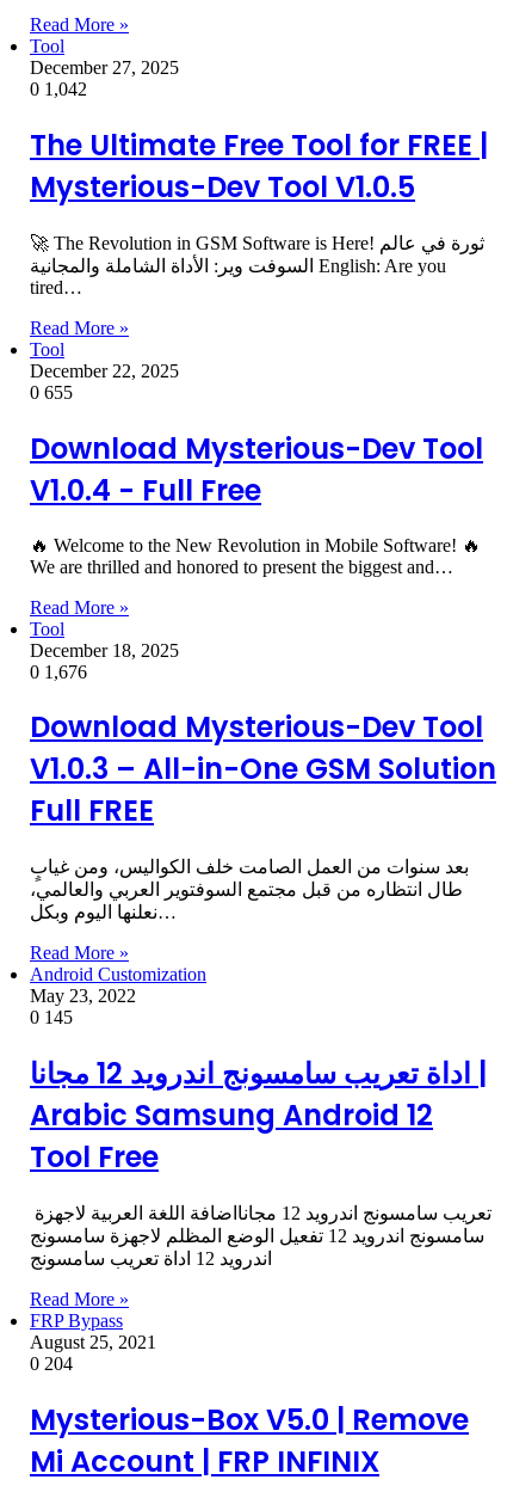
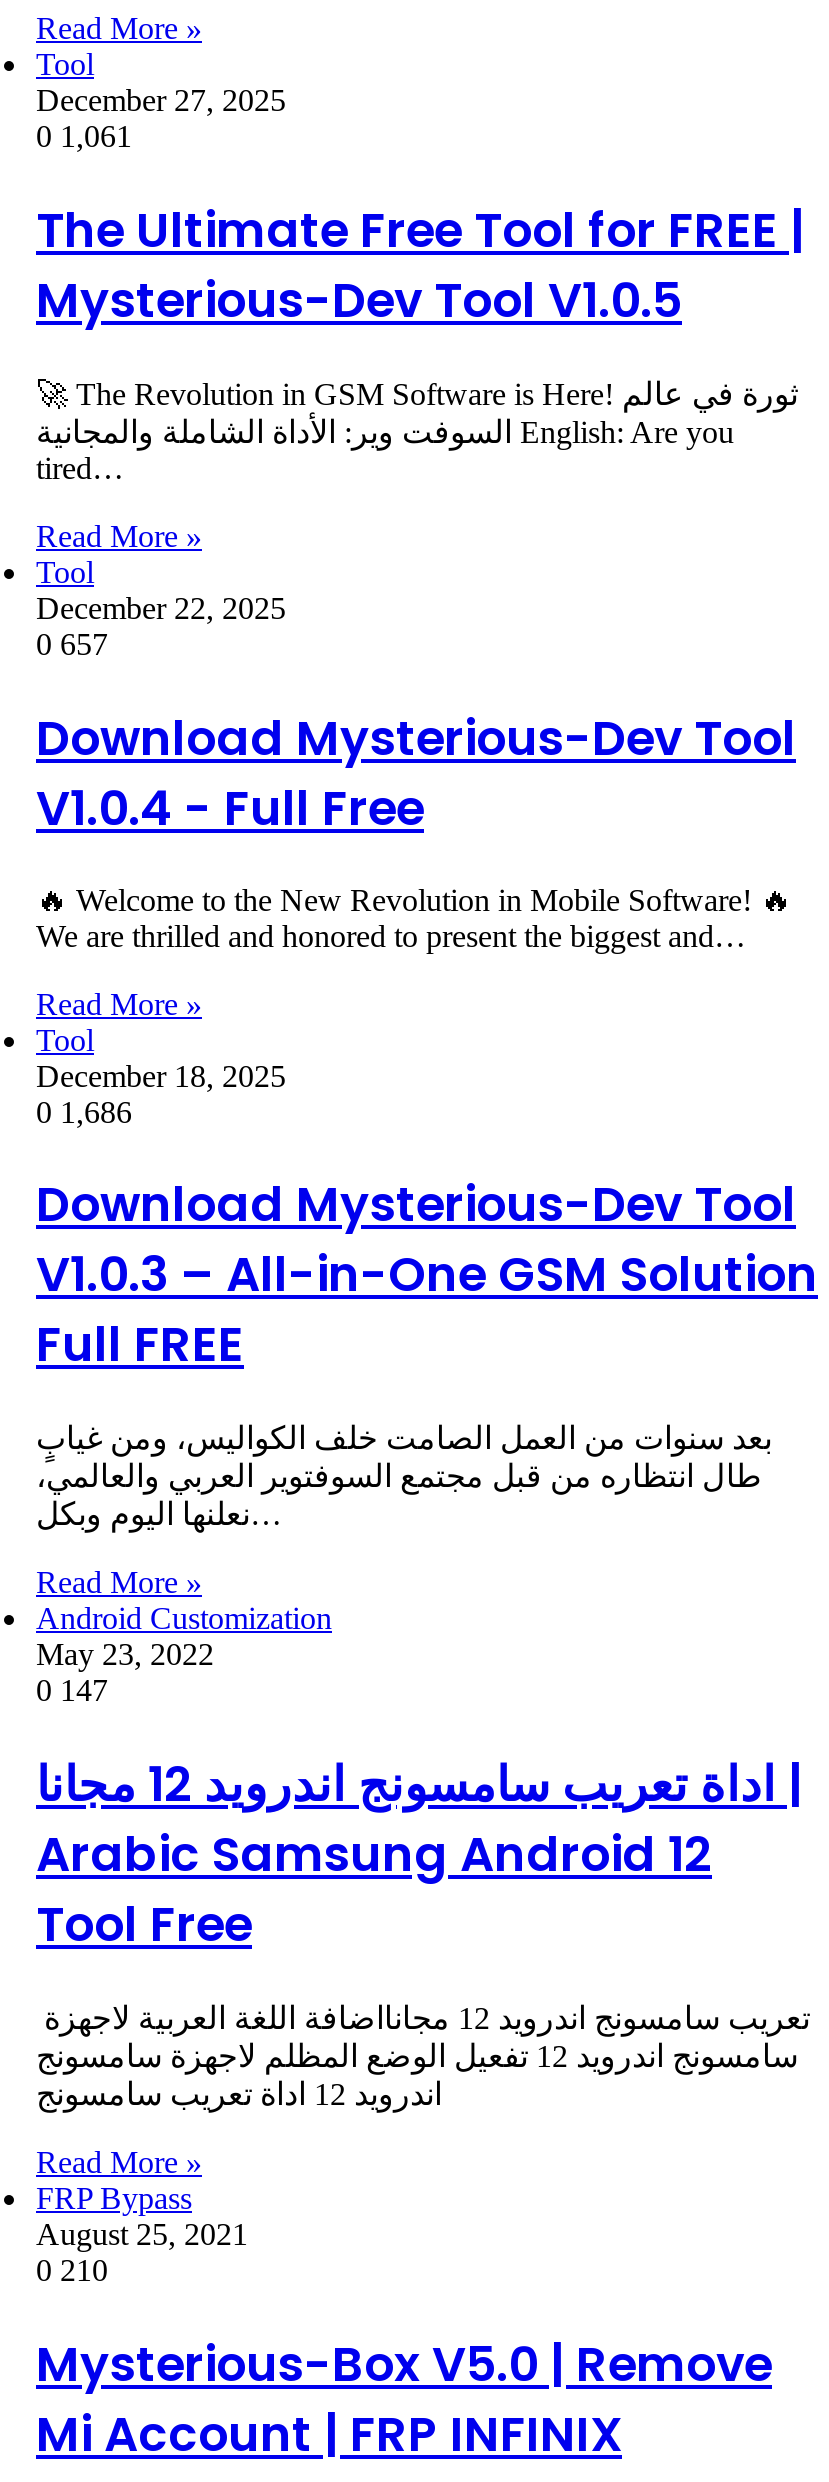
- 0 1,042
+ 0 1,061

- 0 655
+ 0 657

- 0 1,676
+ 0 1,686

- 0 145
+ 0 147

- 0 204
+ 0 210
